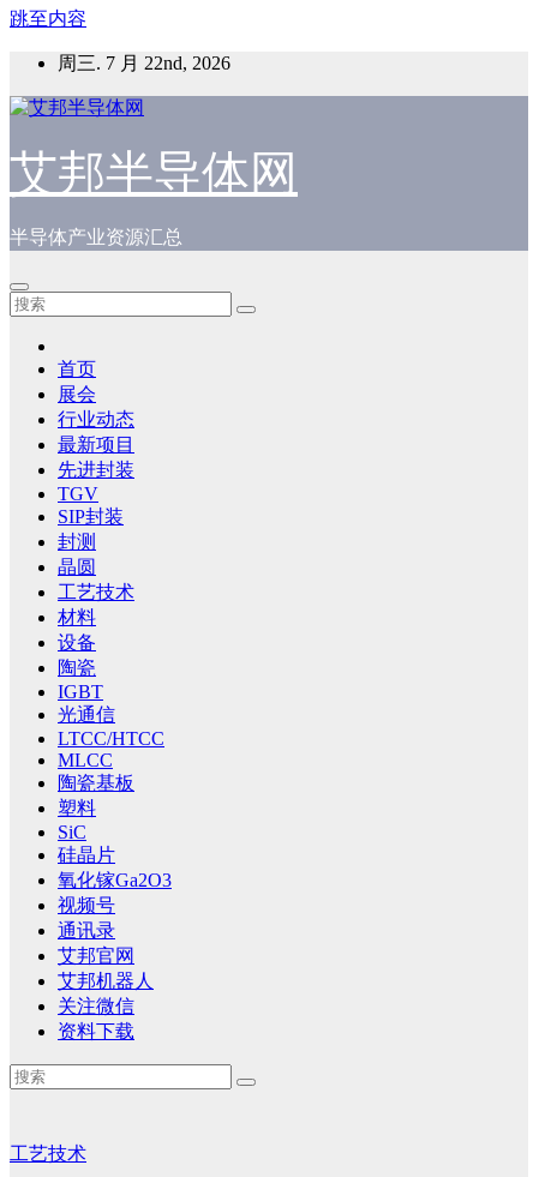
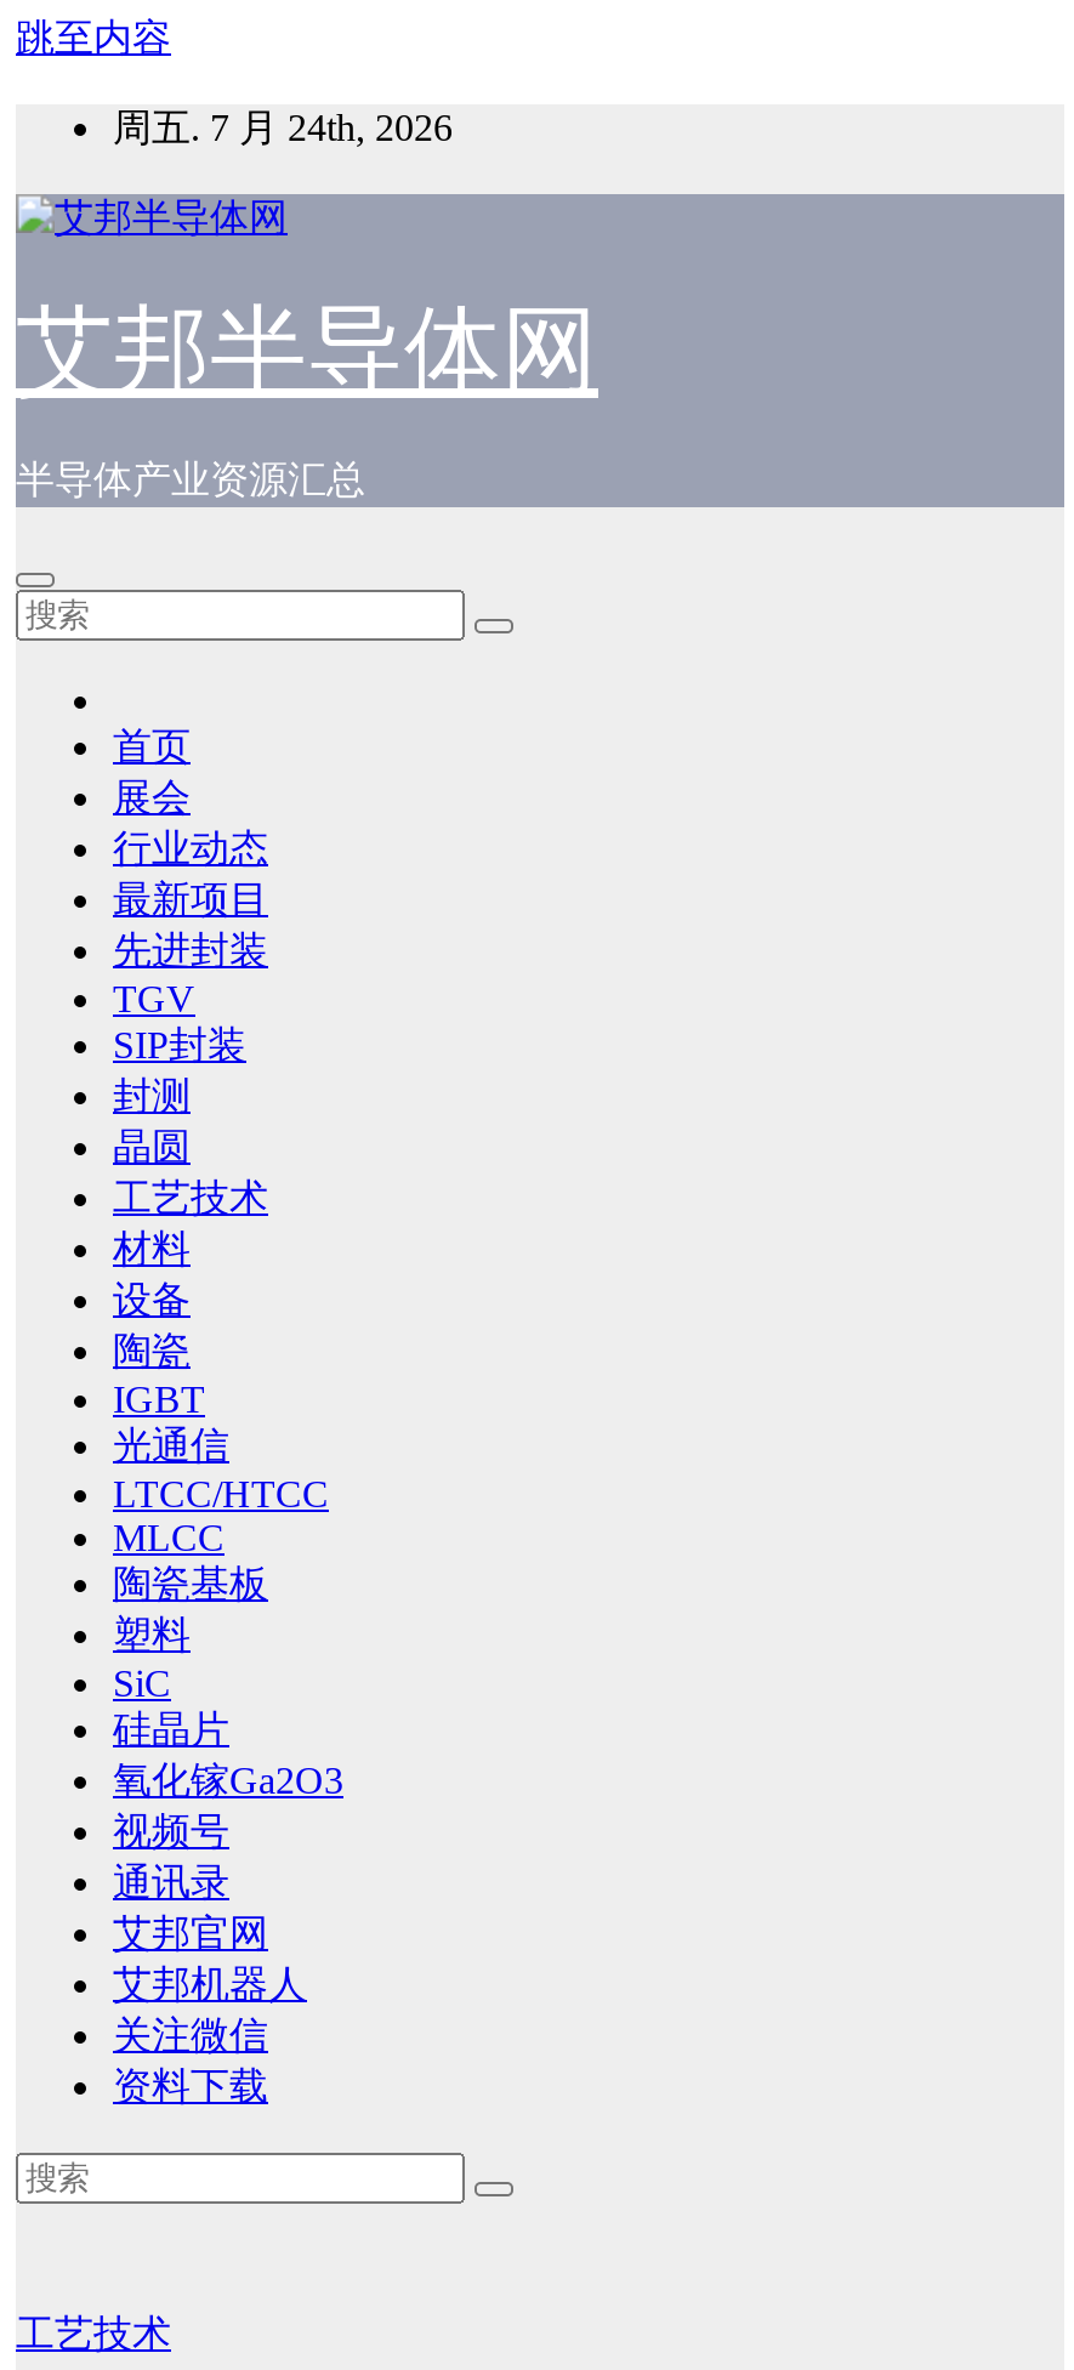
- 周三. 7 月 22nd, 2026
+ 周五. 7 月 24th, 2026
